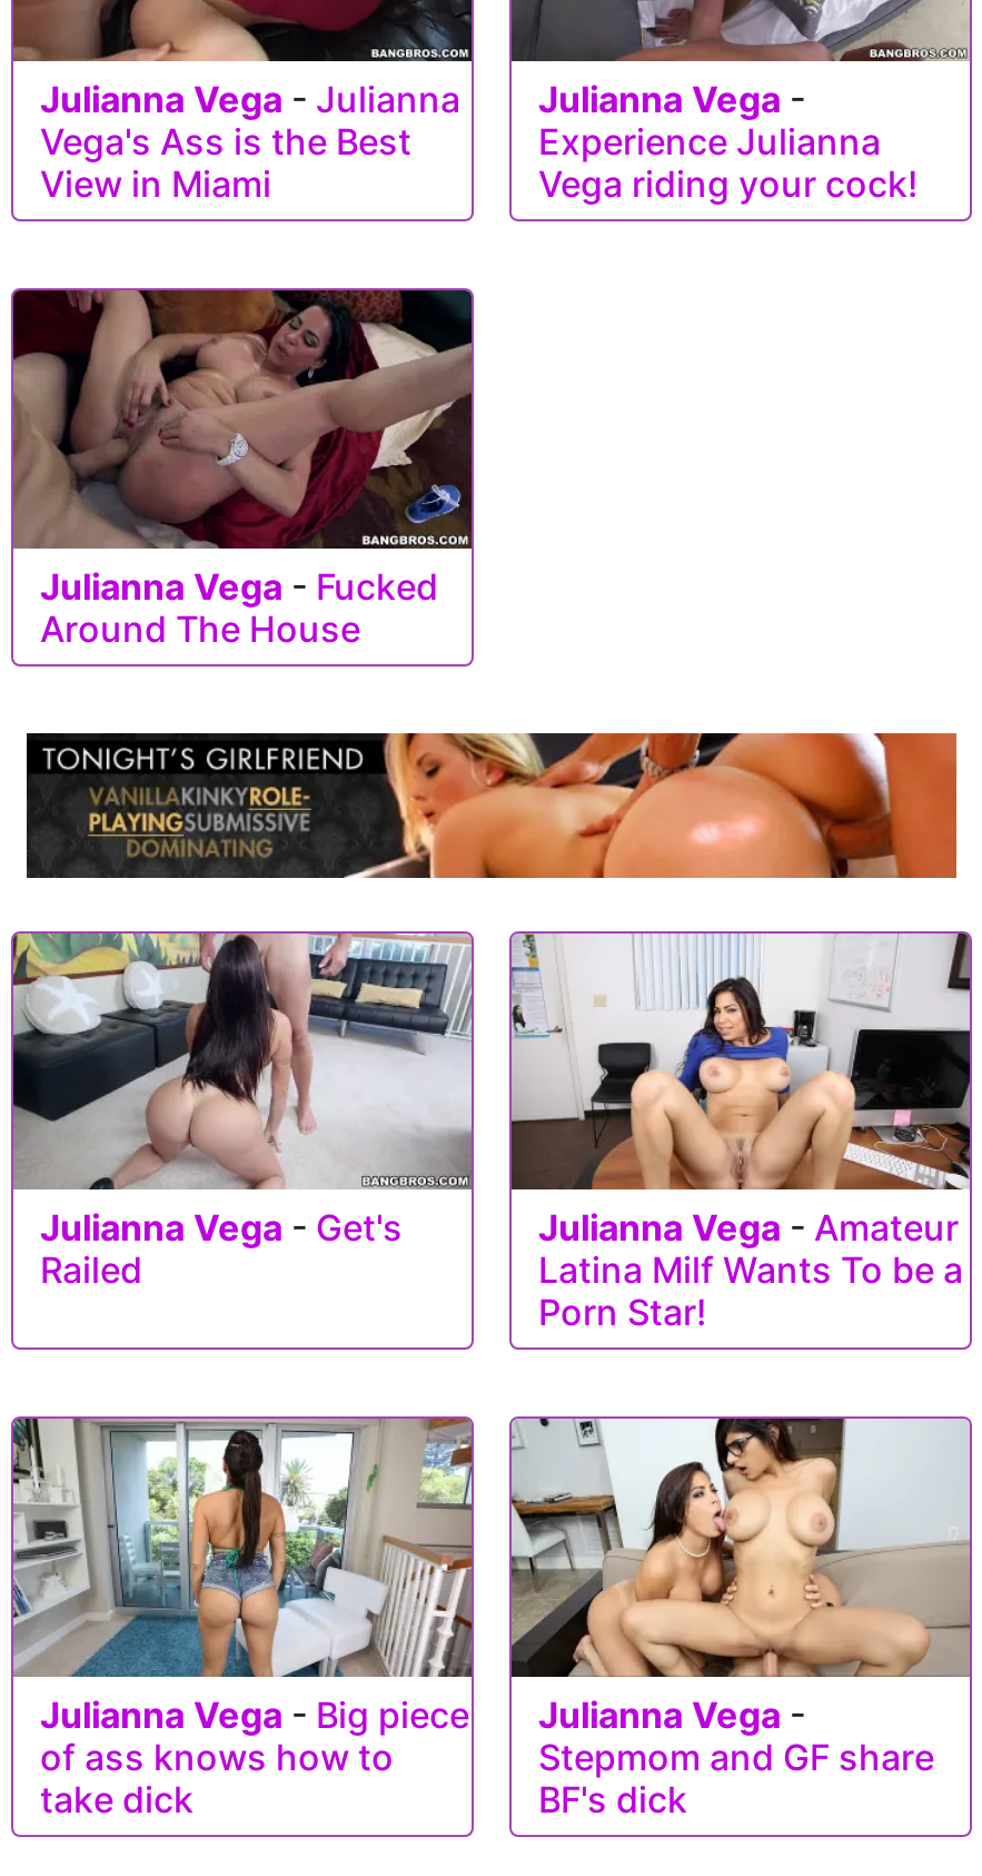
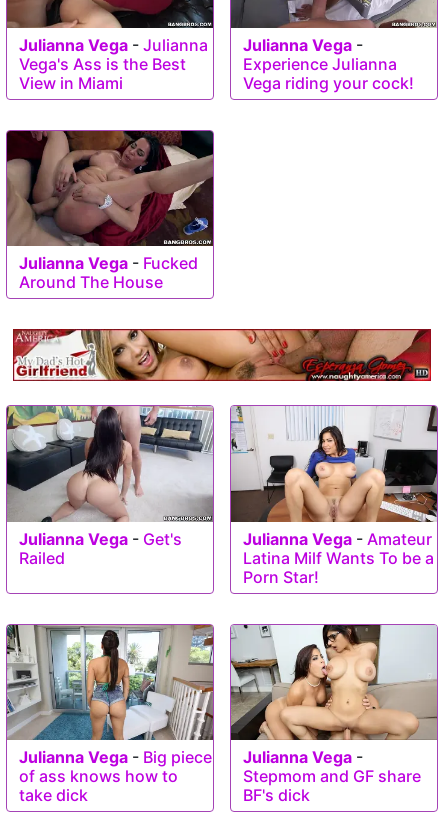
- [image]
+ [image]
